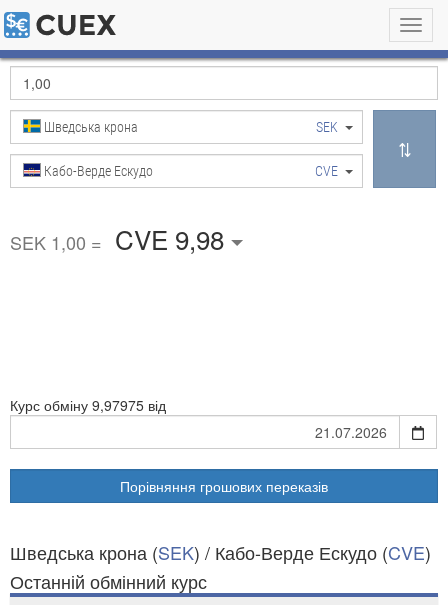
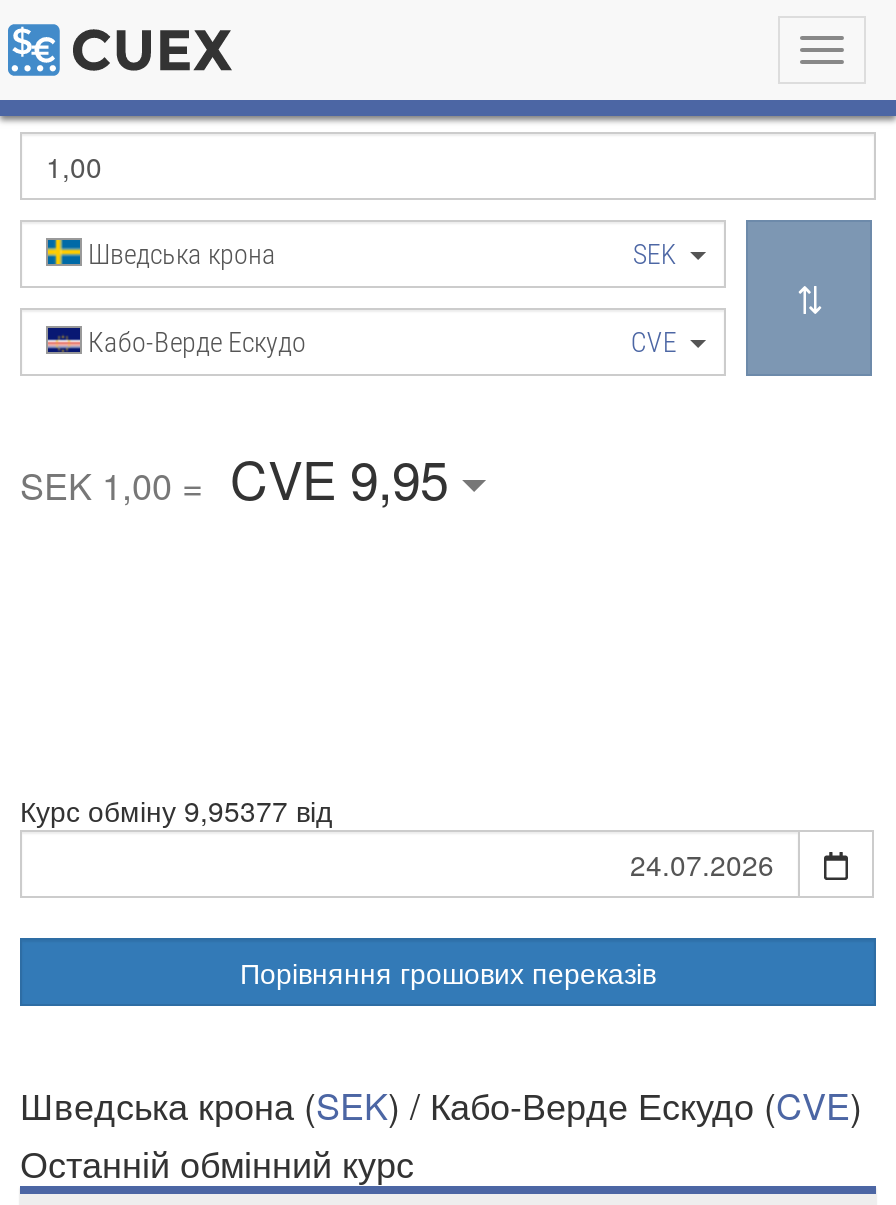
- SEK 1,00 = CVE 9,98
+ SEK 1,00 = CVE 9,95

- Курс обміну 9,97975 від
+ Курс обміну 9,95377 від
